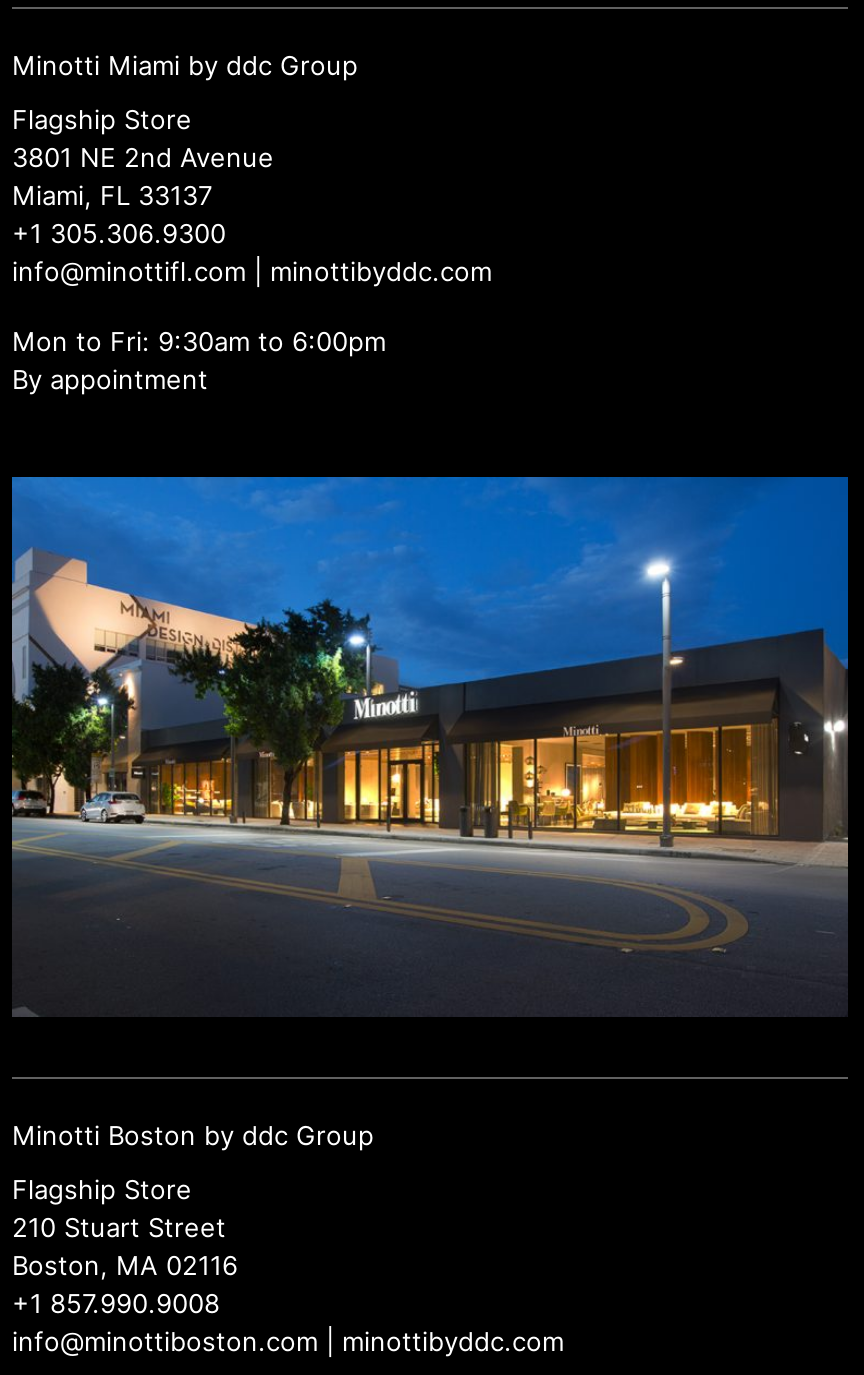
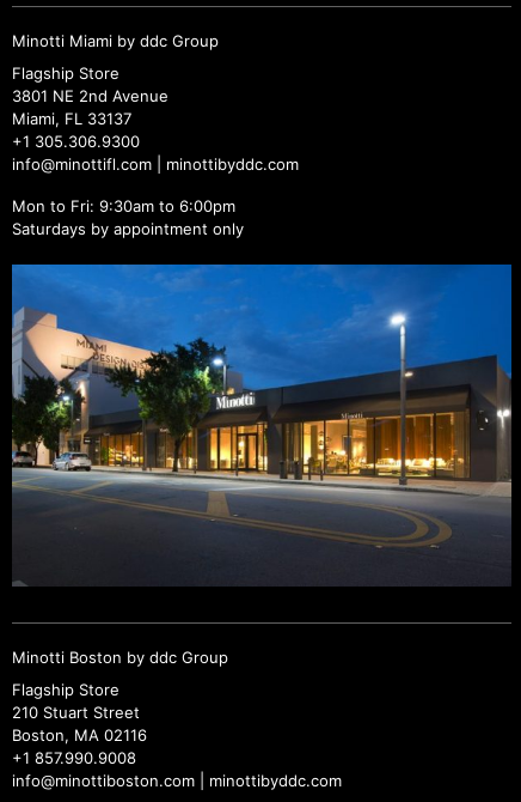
- By appointment
+ Saturdays by appointment only
